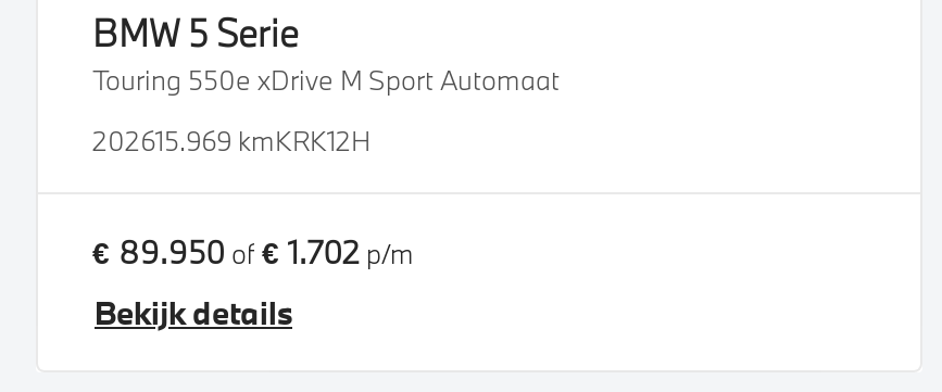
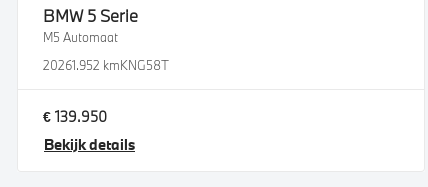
- Touring 550e xDrive M Sport Automaat
+ M5 Automaat

- 202615.969 kmKRK12H
+ 20261.952 kmKNG58T

- € 89.950 of € 1.702 p/m
+ € 139.950
